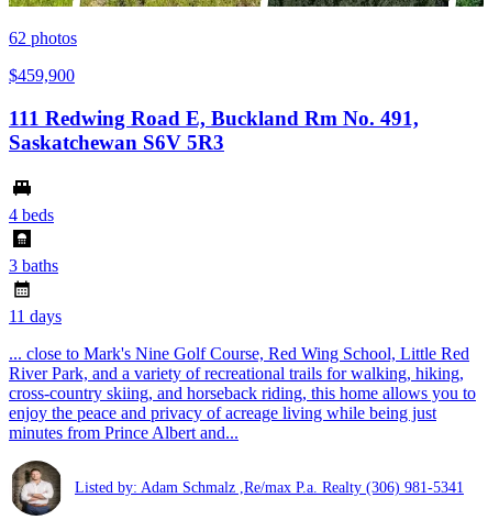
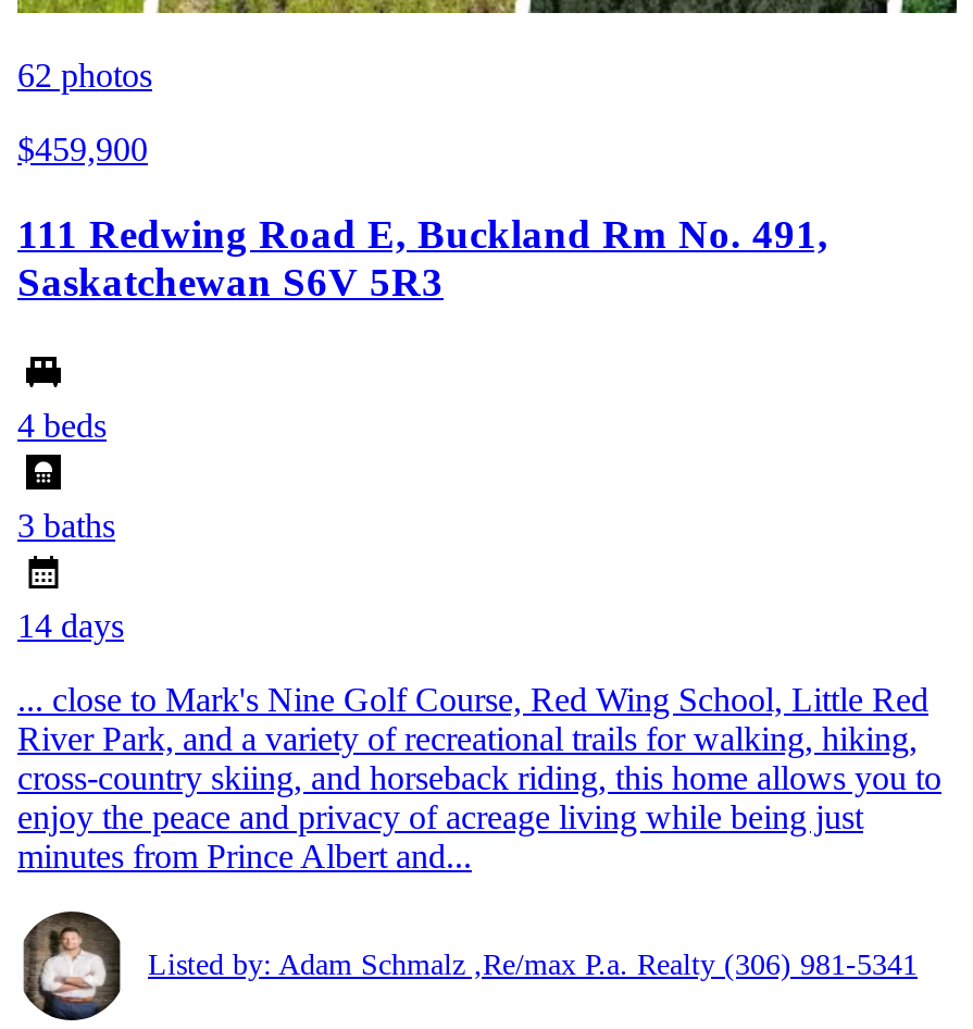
- 11 days
+ 14 days
